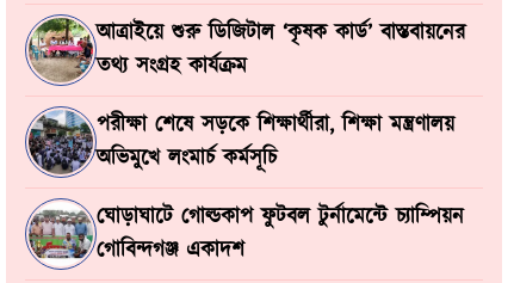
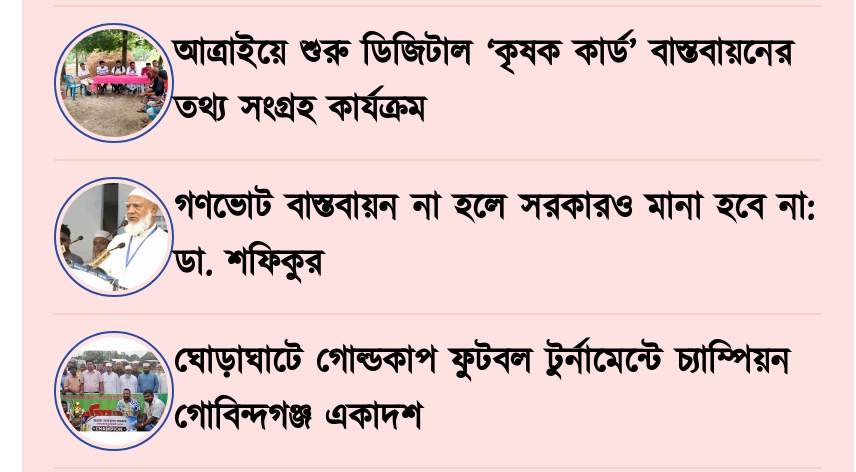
- [image]
- পরীক্ষা শেষে সড়কে শিক্ষার্থীরা, শিক্ষা মন্ত্রণালয়
- অভিমুখে লংমার্চ কর্মসূচি
+ [image]
+ গণভোট বাস্তবায়ন না হলে সরকারও মানা হবে না:
+ ডা. শফিকুর
